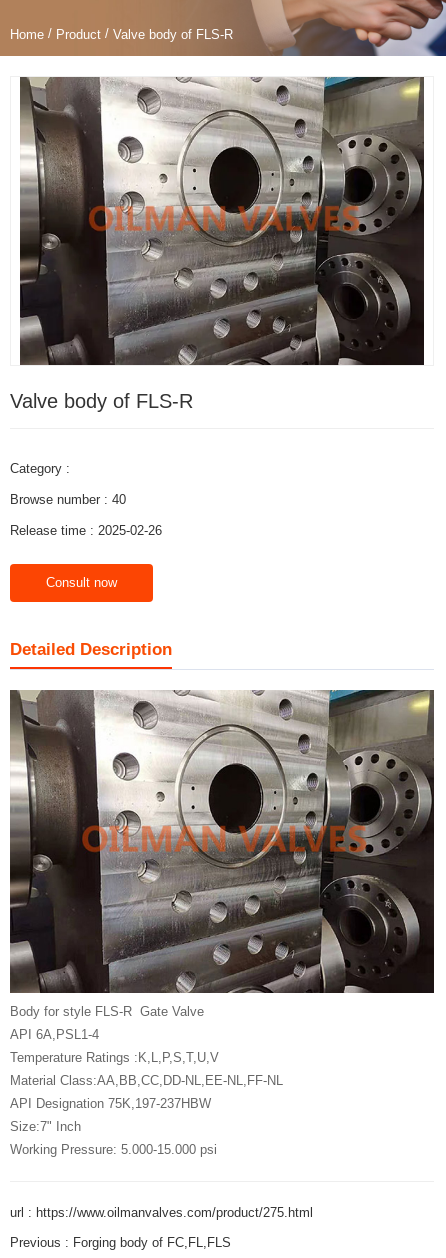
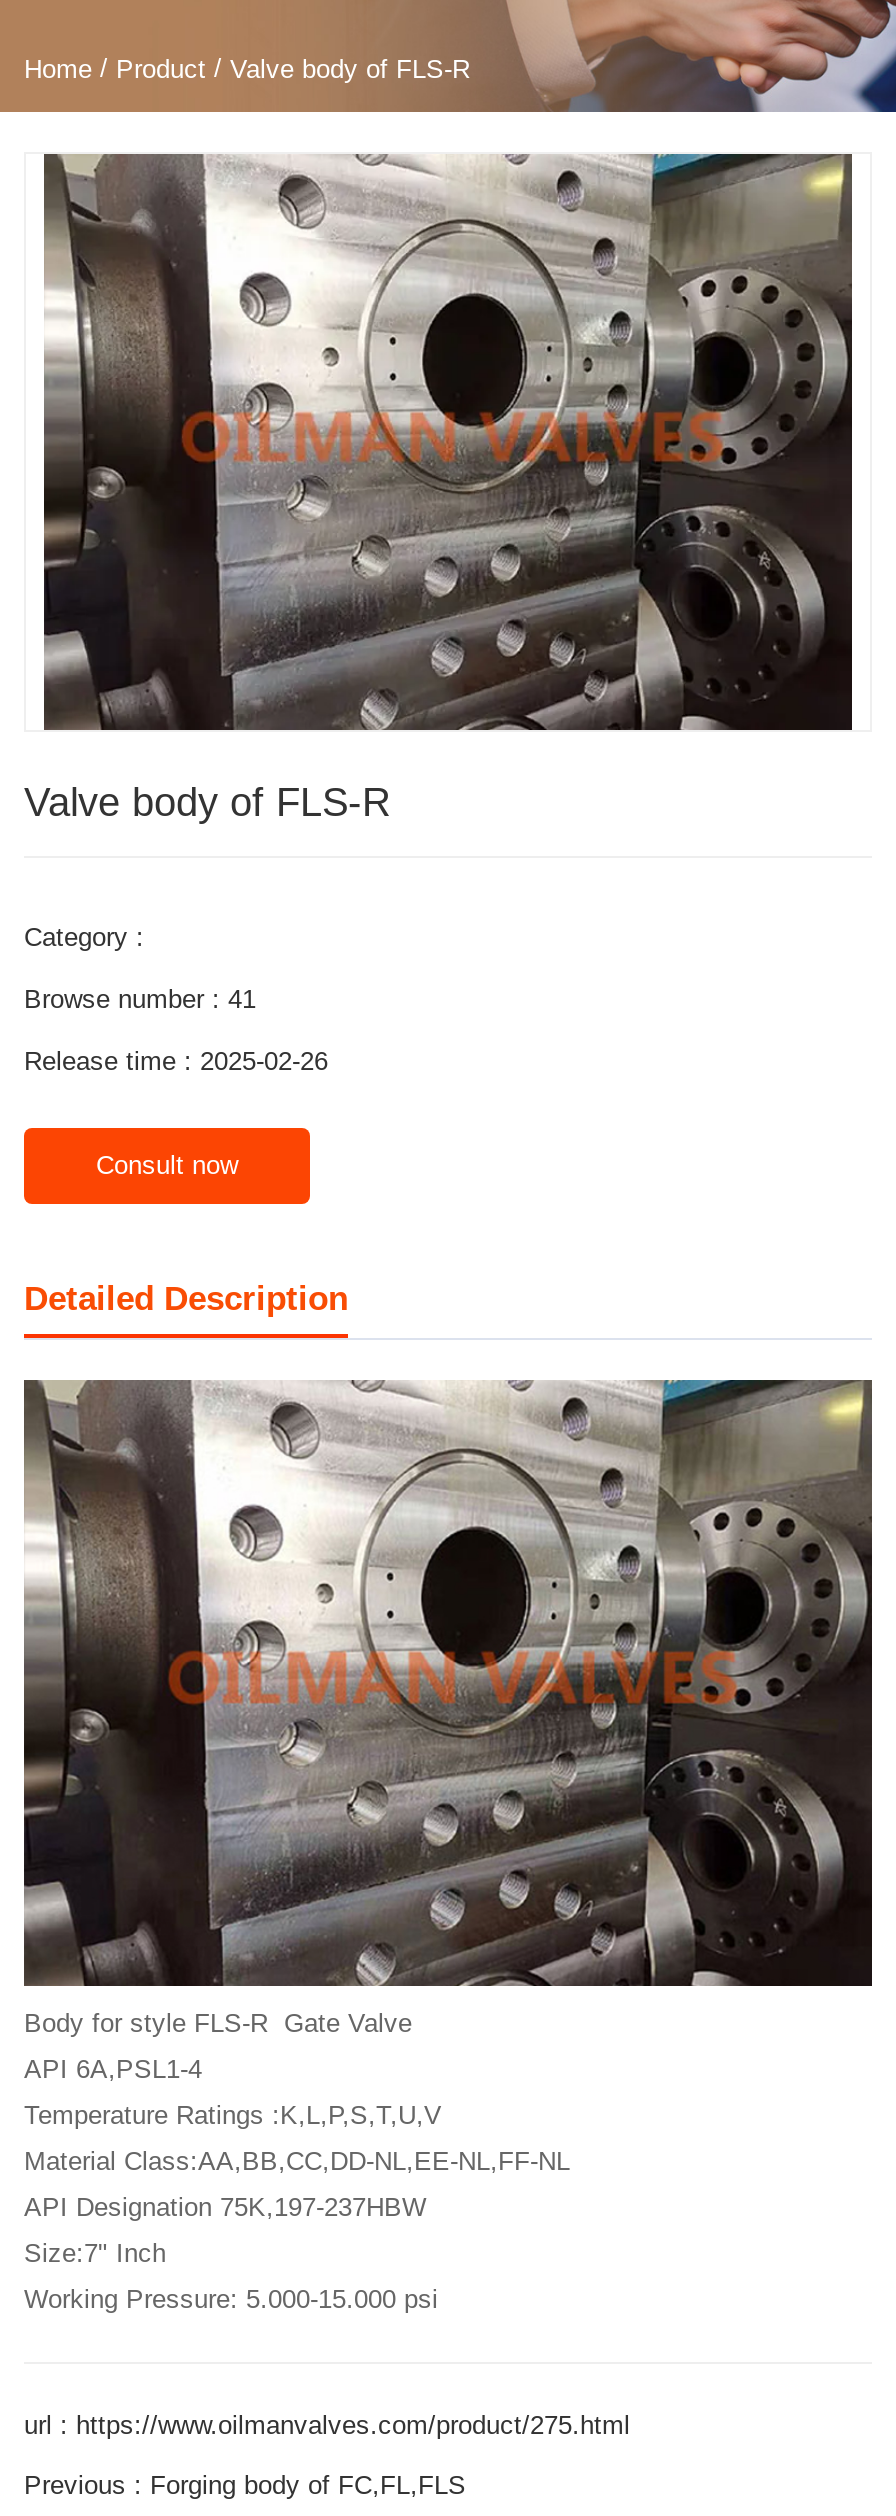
- Browse number : 40
+ Browse number : 41
